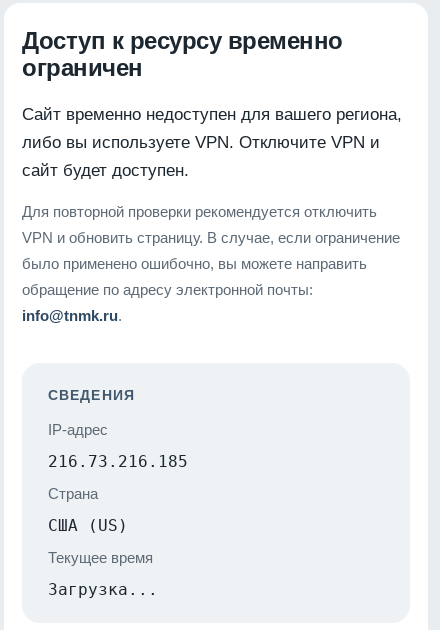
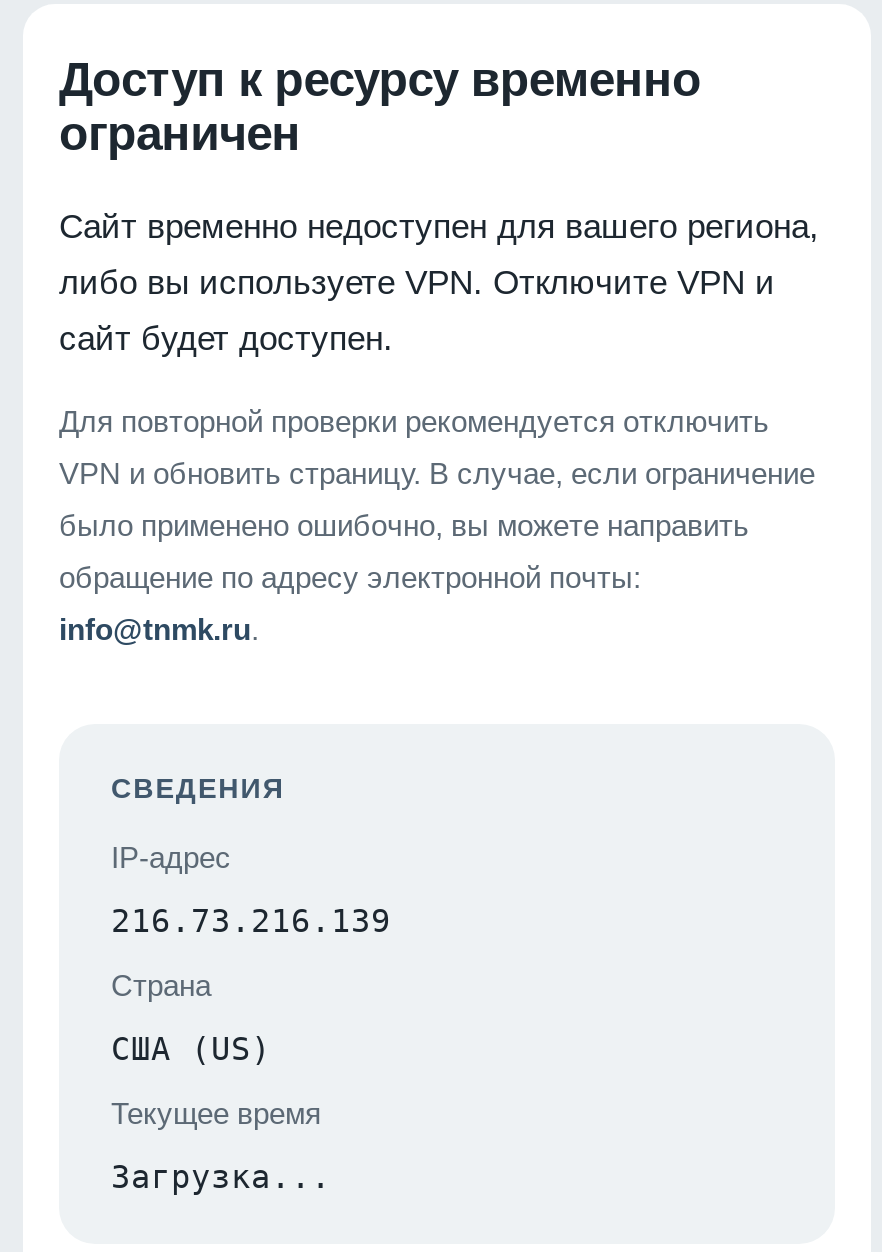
- 216.73.216.185
+ 216.73.216.139
